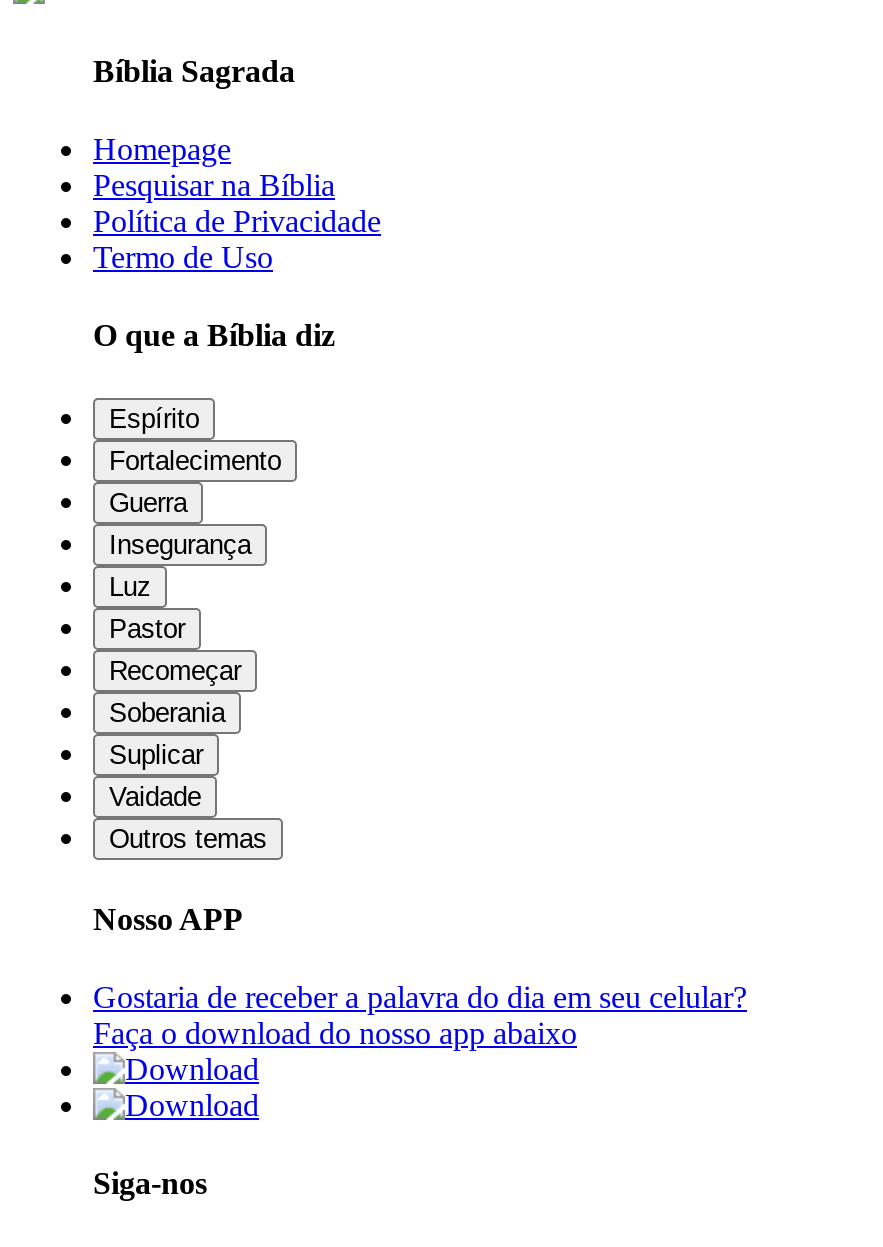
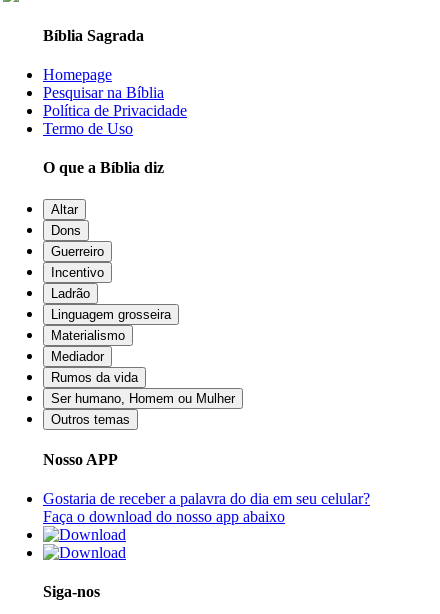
- Espírito
- Fortalecimento
- Guerra
- Insegurança
- Luz
- Pastor
- Recomeçar
- Soberania
- Suplicar
- Vaidade
+ Altar
+ Dons
+ Guerreiro
+ Incentivo
+ Ladrão
+ Linguagem grosseira
+ Materialismo
+ Mediador
+ Rumos da vida
+ Ser humano, Homem ou Mulher
